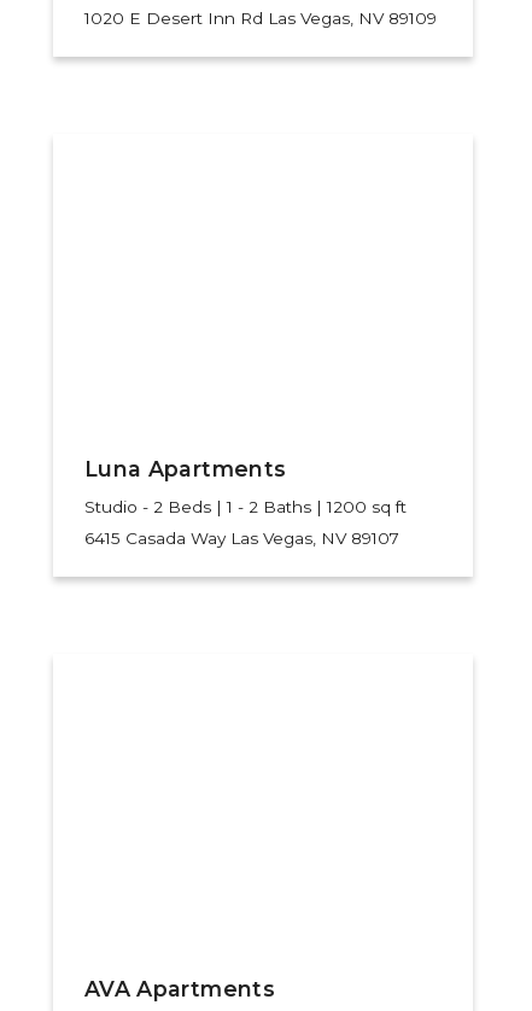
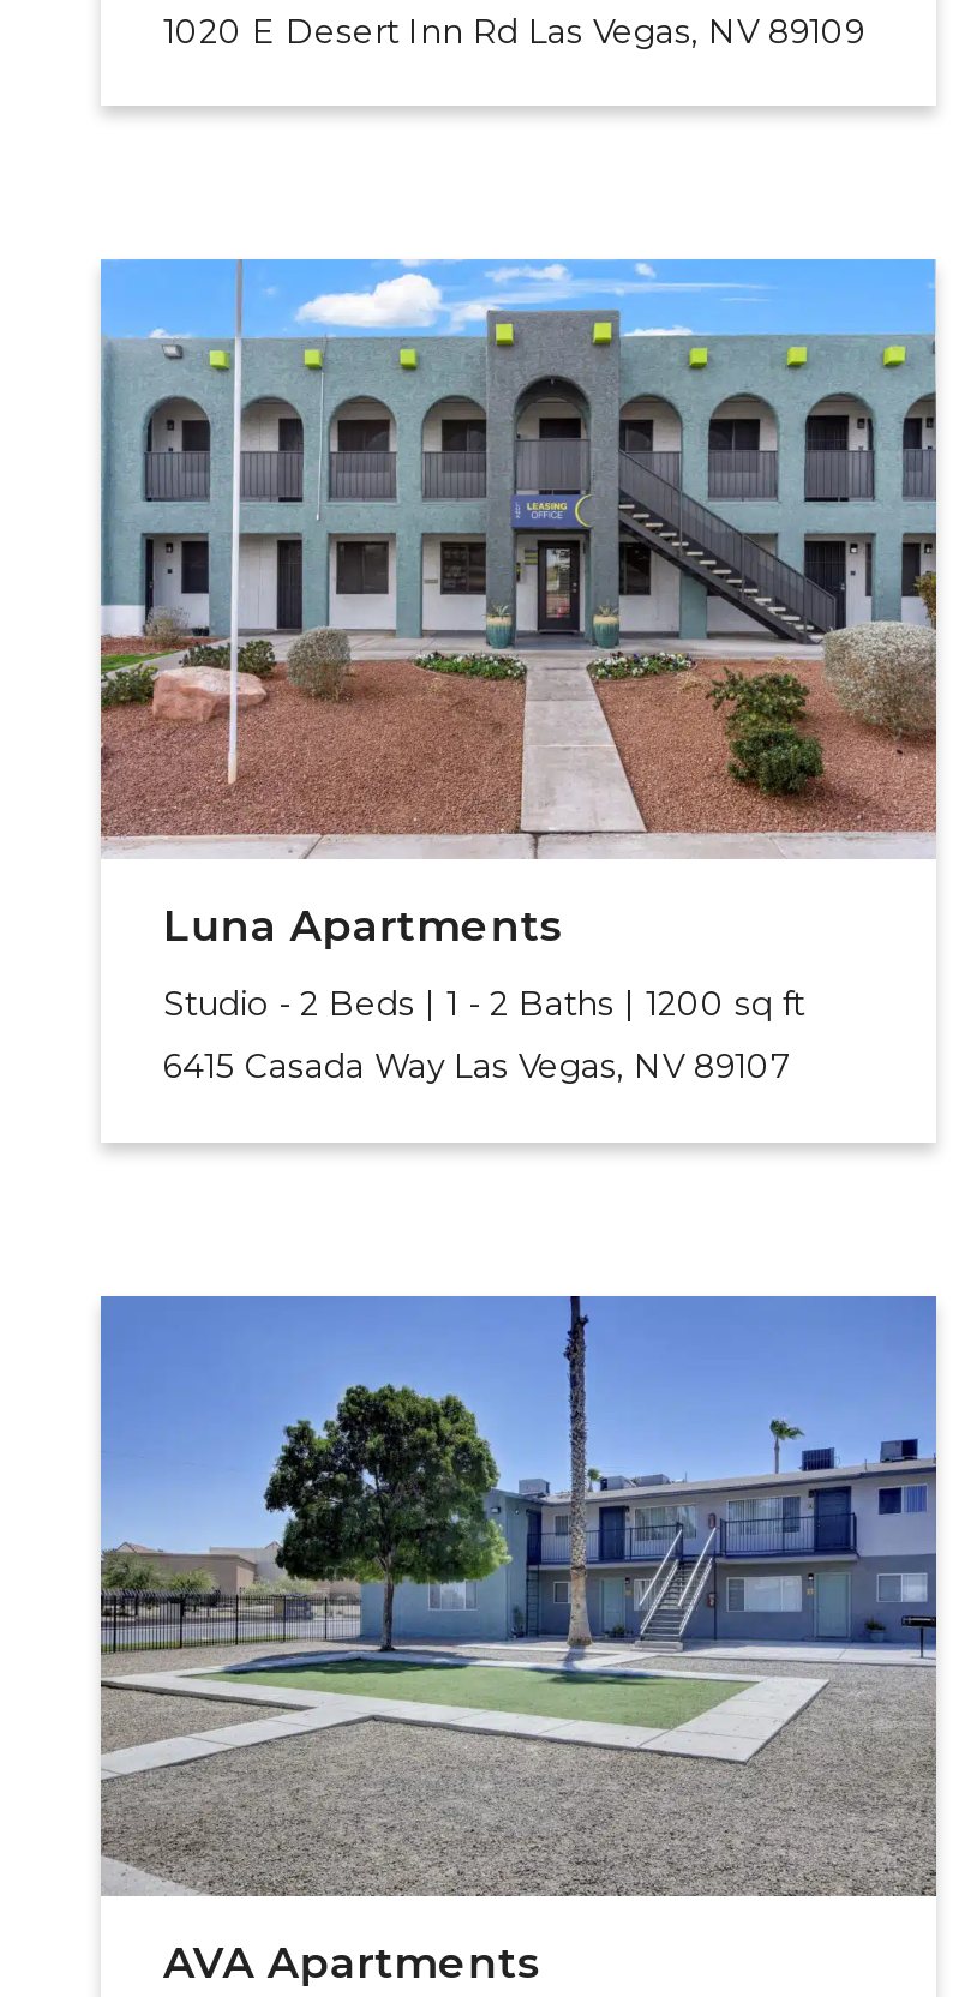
+ [image]

+ [image]
